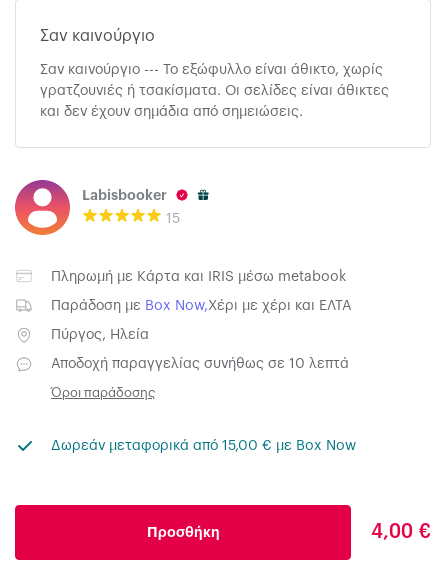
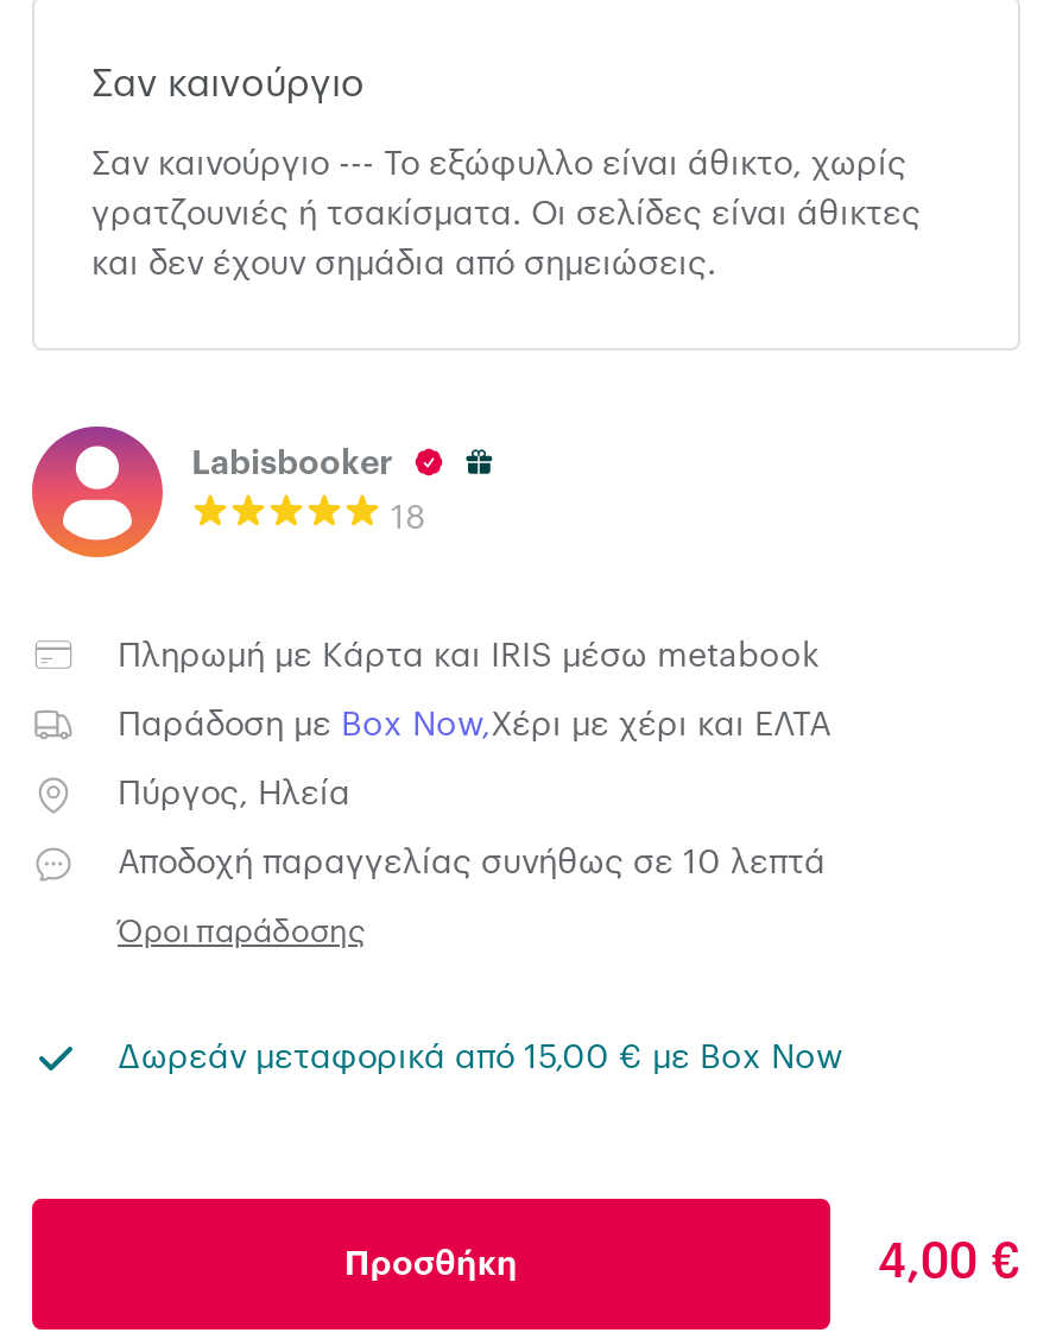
- 15
+ 18
